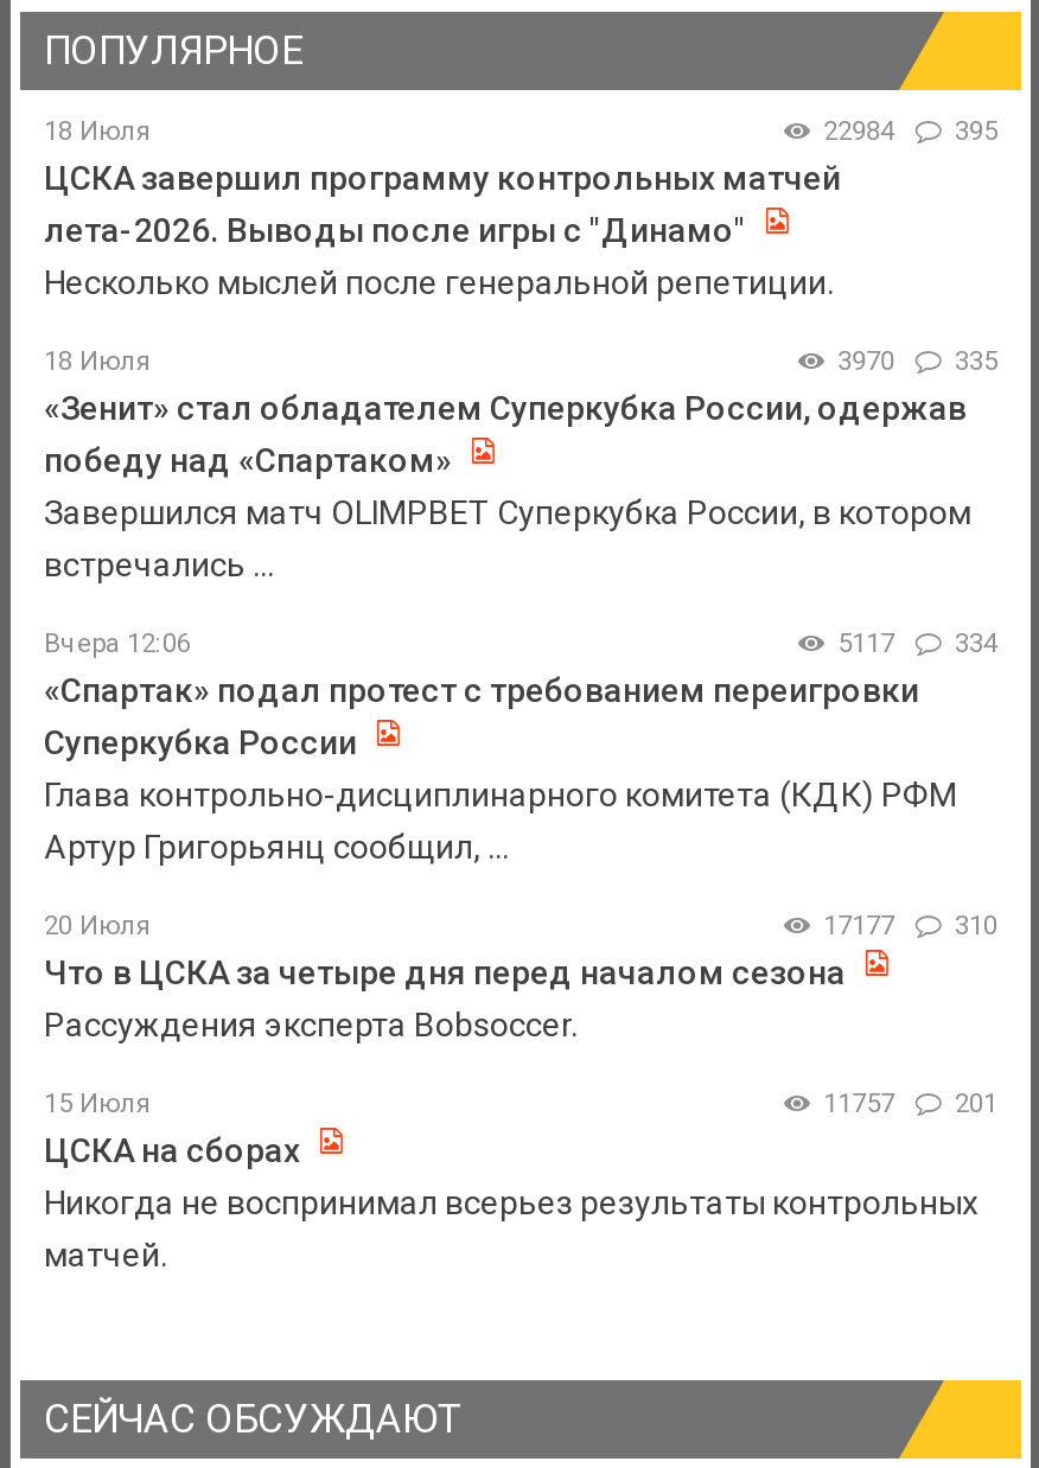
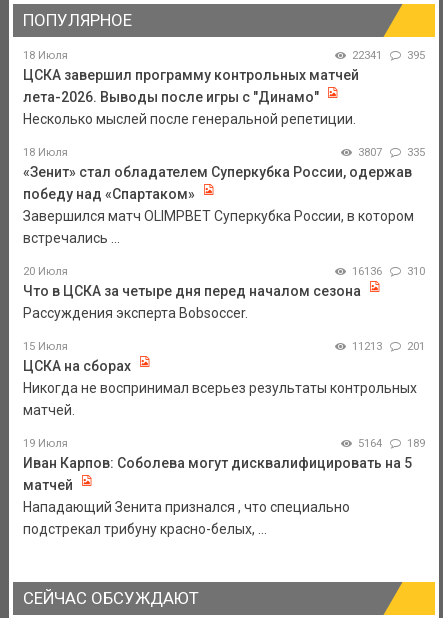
- 22984 395
+ 22341 395

- 3970 335
+ 3807 335

- Вчера 12:06
- 5117
- 334
- «Спартак» подал протест с требованием переигровки
- Суперкубка России
- Глава контрольно-дисциплинарного комитета (КДК) РФМ
- Артур Григорьянц сообщил, ...

moved up: 20 Июля | 310 | Что в ЦСКА за четыре дня перед началом сезона | ... | Никогда не воспринимал всерьез результаты контрольных | матчей.

- 17177 310
+ 16136 310

- 11757 201
+ 11213 201

+ 19 Июля
+ 5164
+ 189
+ Иван Карпов: Соболева могут дисквалифицировать на 5
+ матчей
+ Нападающий Зенита признался , что специально
+ подстрекал трибуну красно-белых, ...
